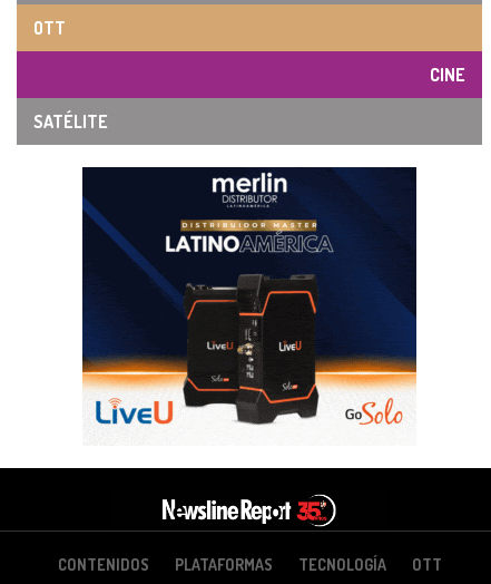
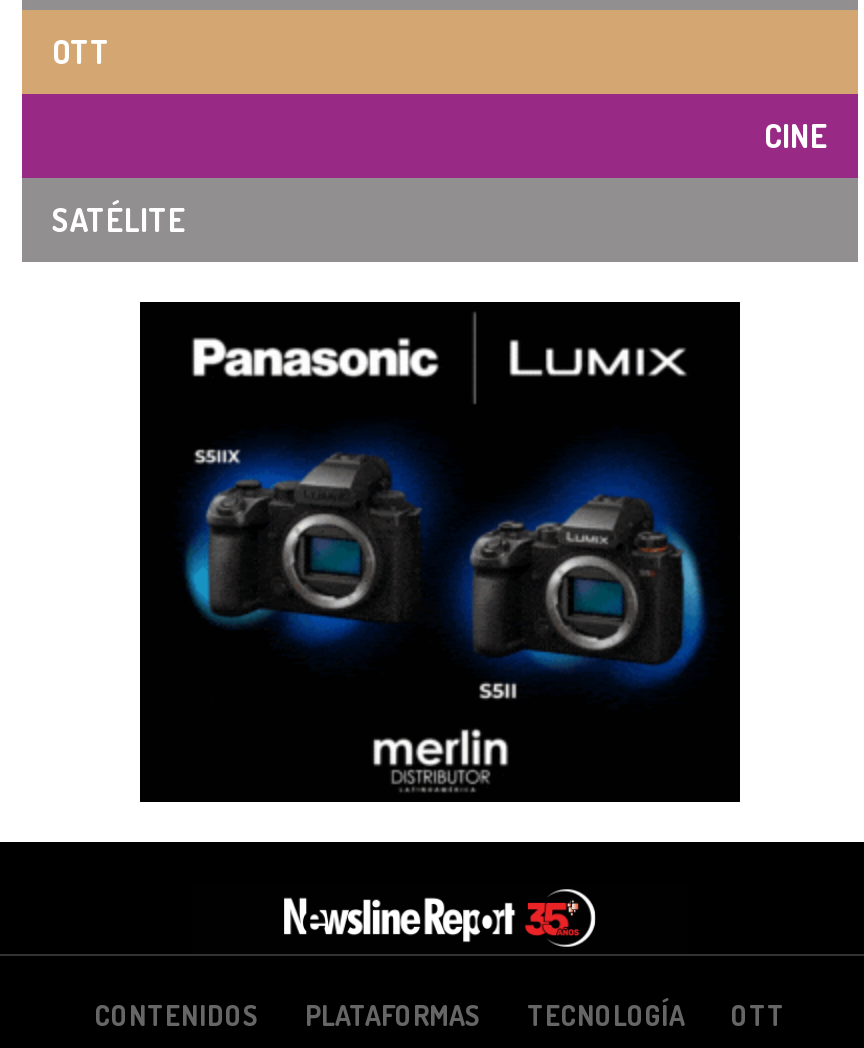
- [image]
+ [image]
